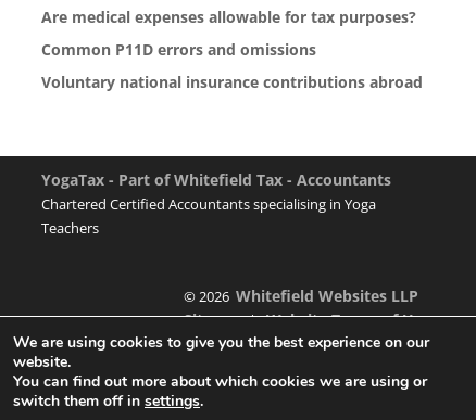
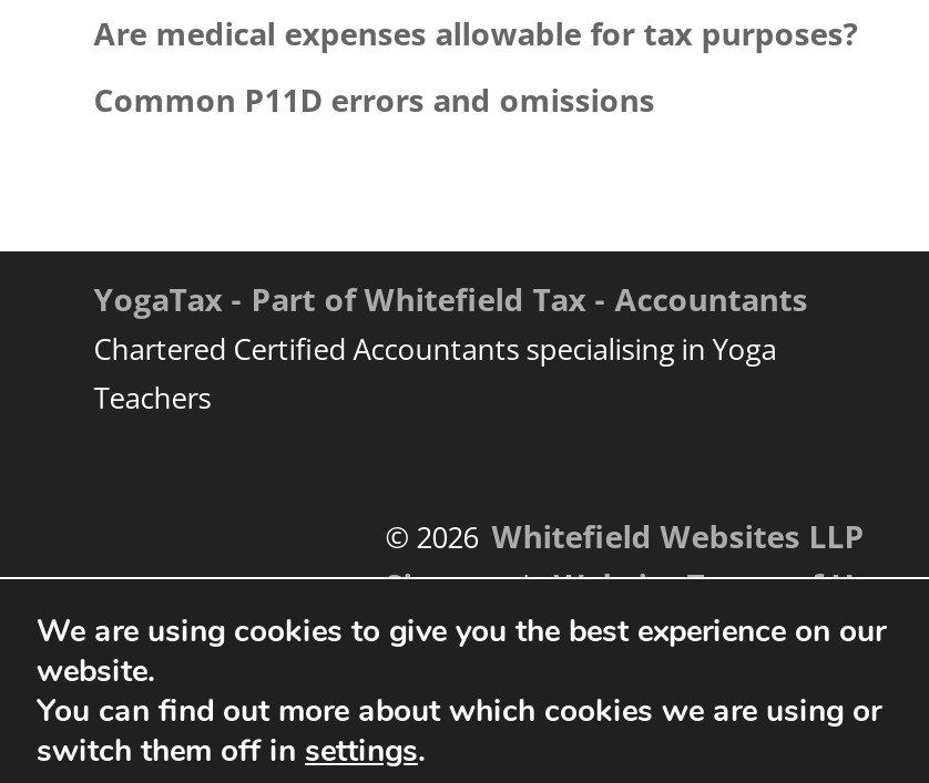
- Voluntary national insurance contributions abroad
